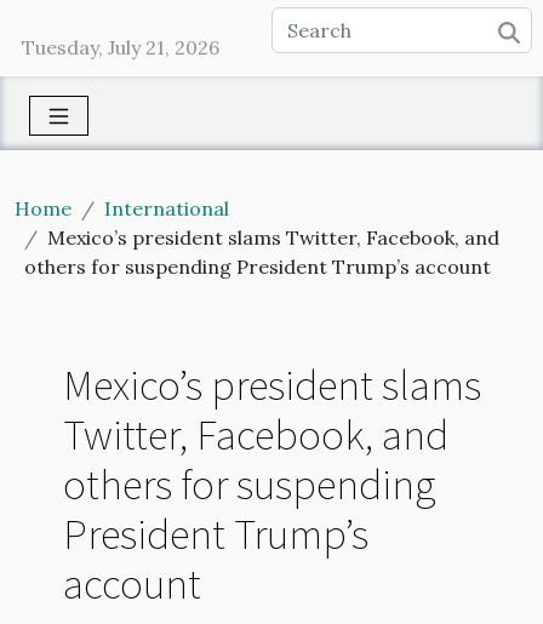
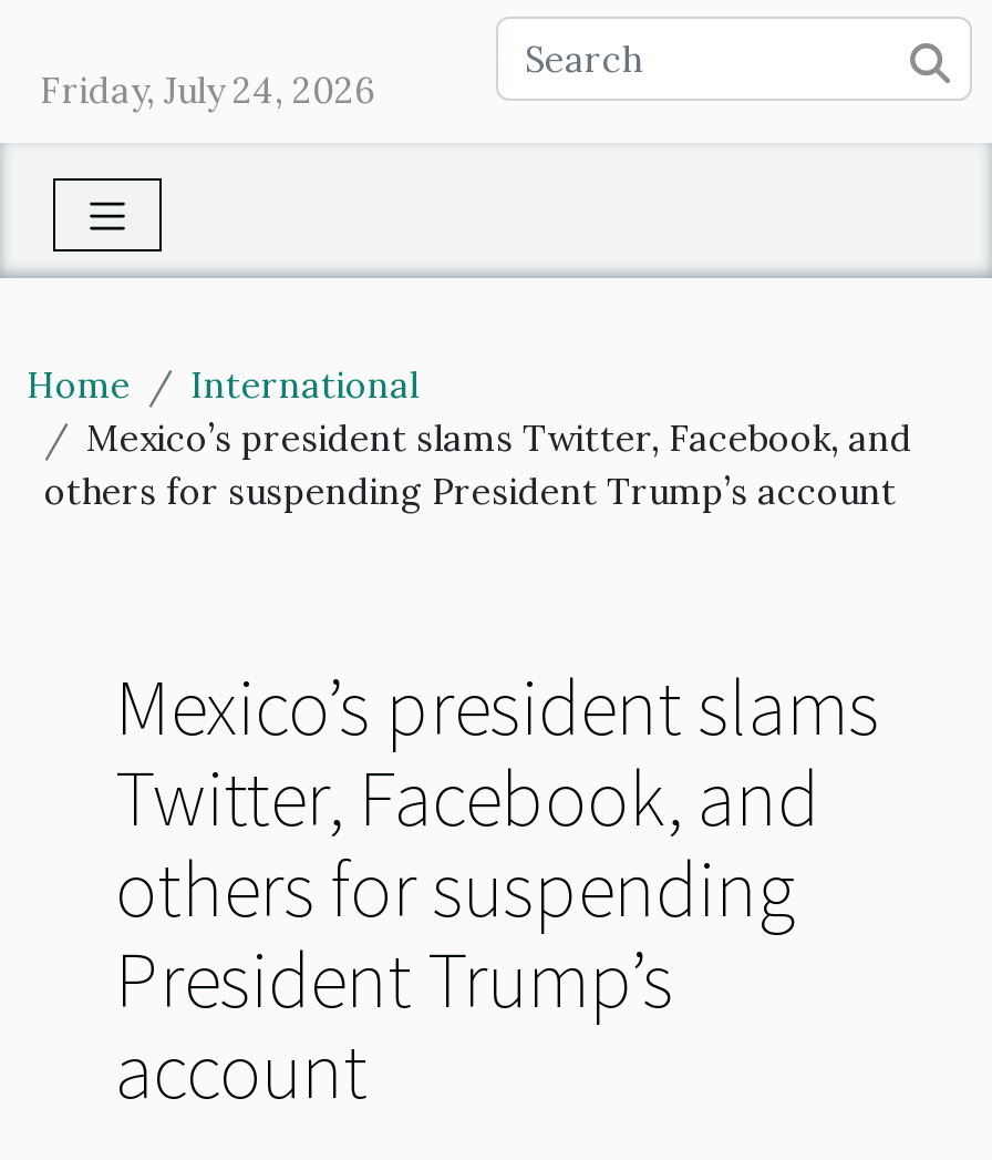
- Tuesday, July 21, 2026
+ Friday, July 24, 2026
